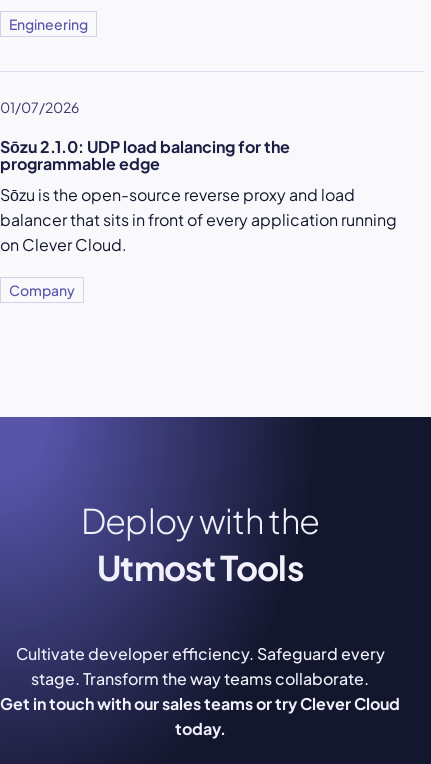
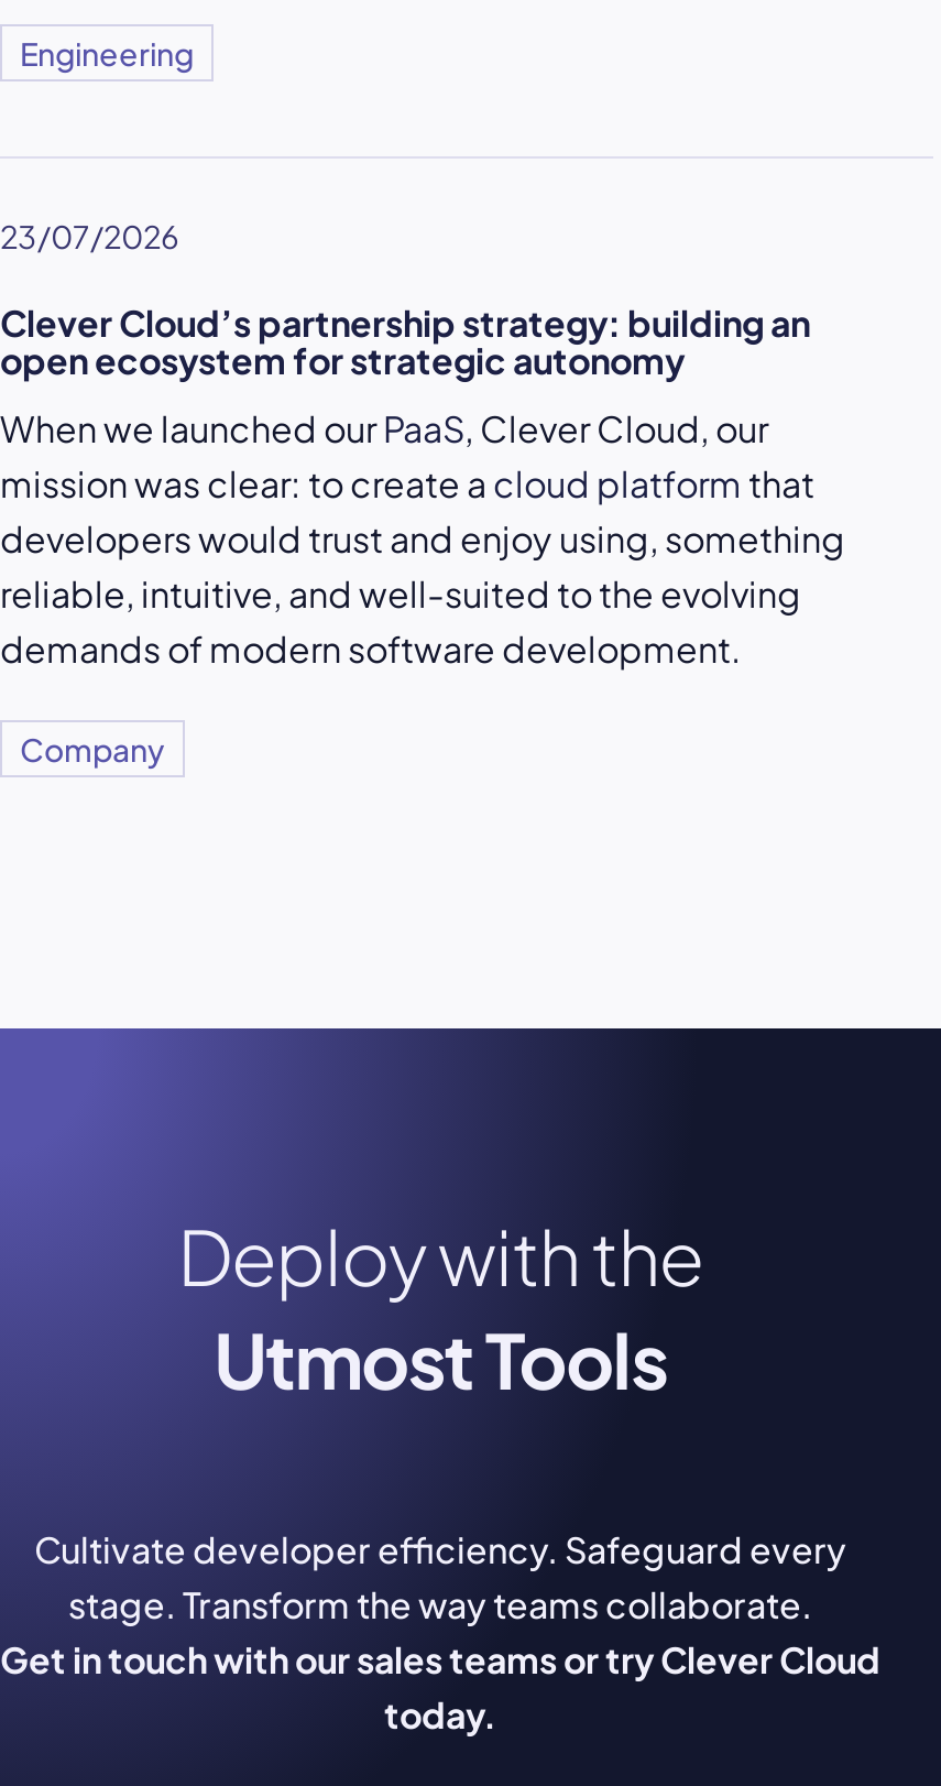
- 01/07/2026
+ 23/07/2026

- Sōzu 2.1.0: UDP load balancing for the
- programmable edge
+ Clever Cloud’s partnership strategy: building an
+ open ecosystem for strategic autonomy

- Sōzu is the open-source reverse proxy and load
- balancer that sits in front of every application running
- on Clever Cloud.
+ When we launched our PaaS, Clever Cloud, our
+ mission was clear: to create a cloud platform that
+ developers would trust and enjoy using, something
+ reliable, intuitive, and well-suited to the evolving
+ demands of modern software development.
